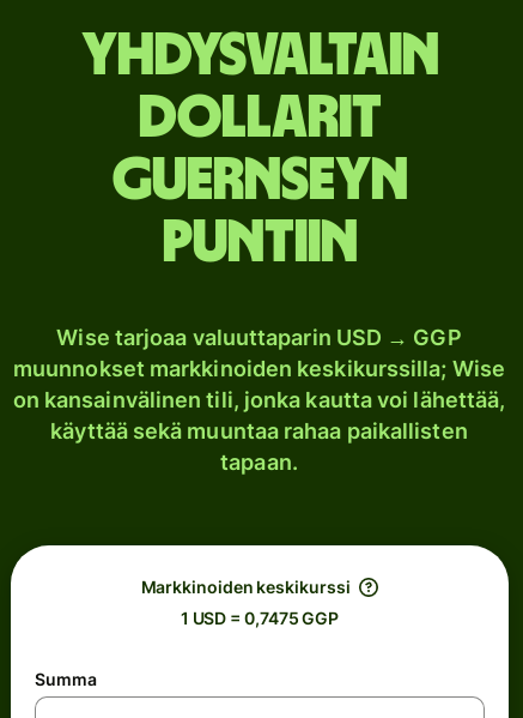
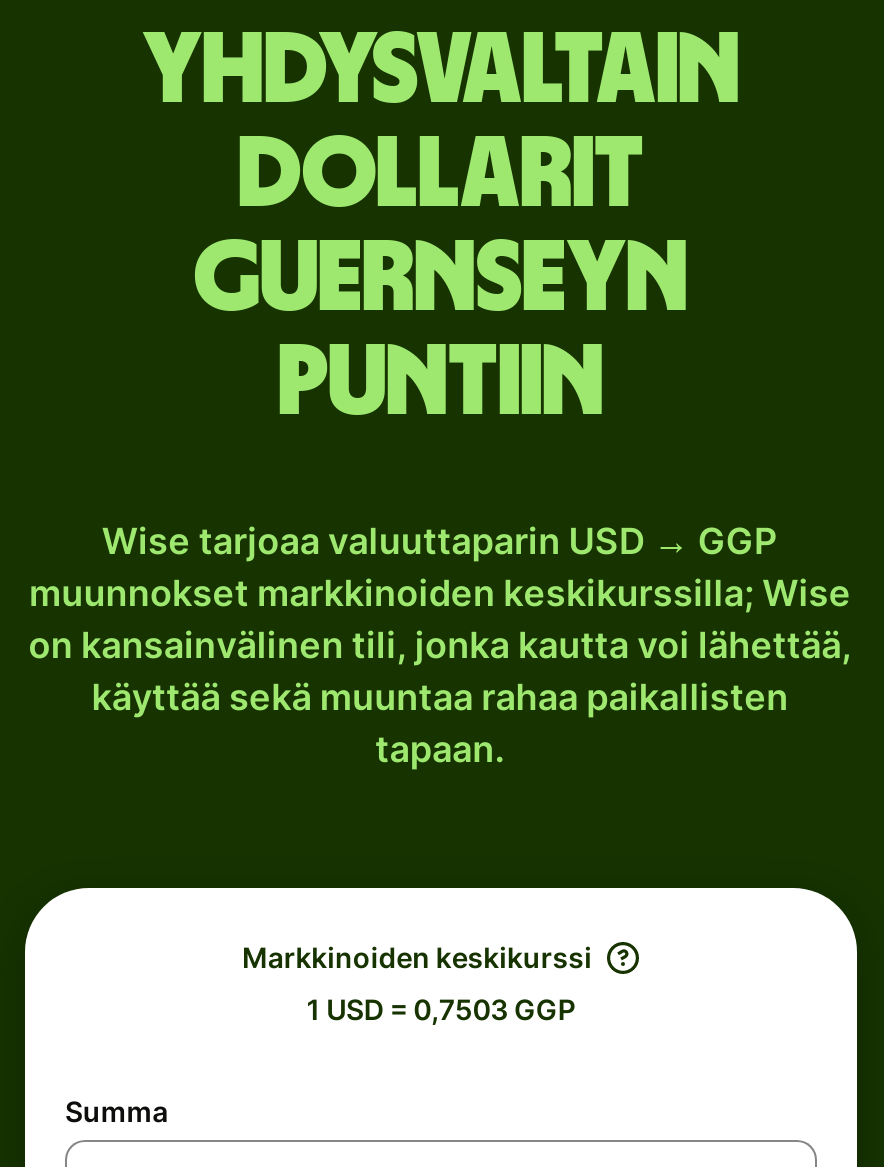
- 1 USD = 0,7475 GGP
+ 1 USD = 0,7503 GGP
